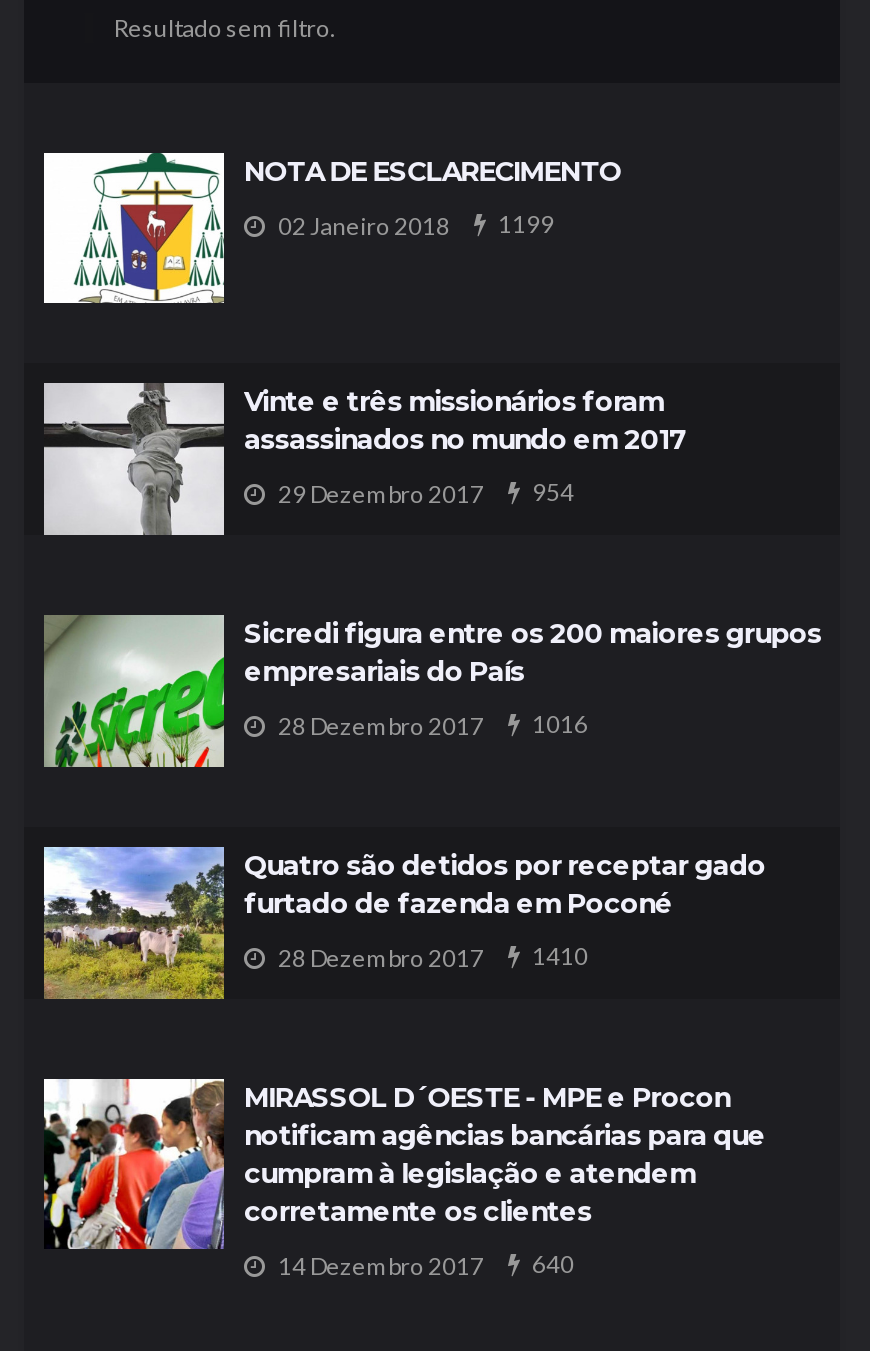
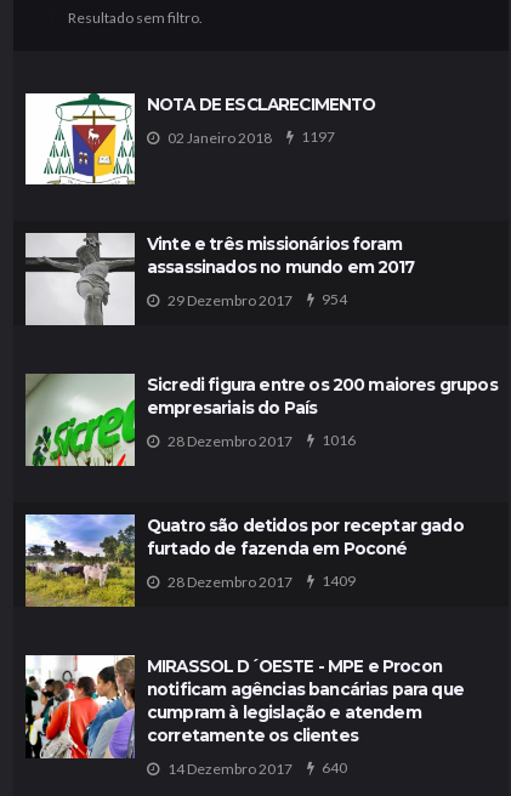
- 1199
+ 1197

- 28 Dezembro 2017 1410
+ 28 Dezembro 2017 1409
